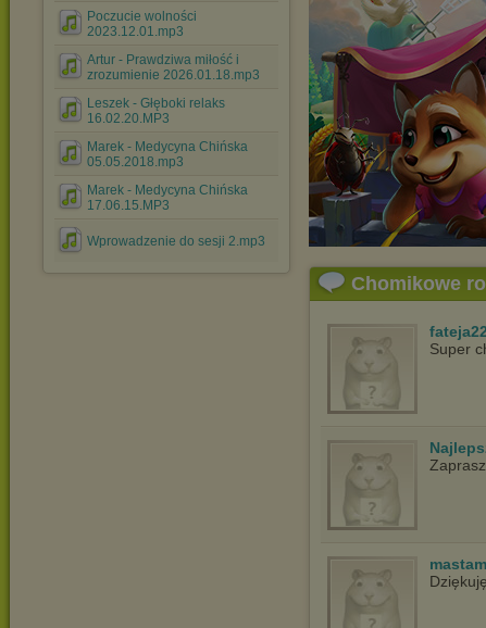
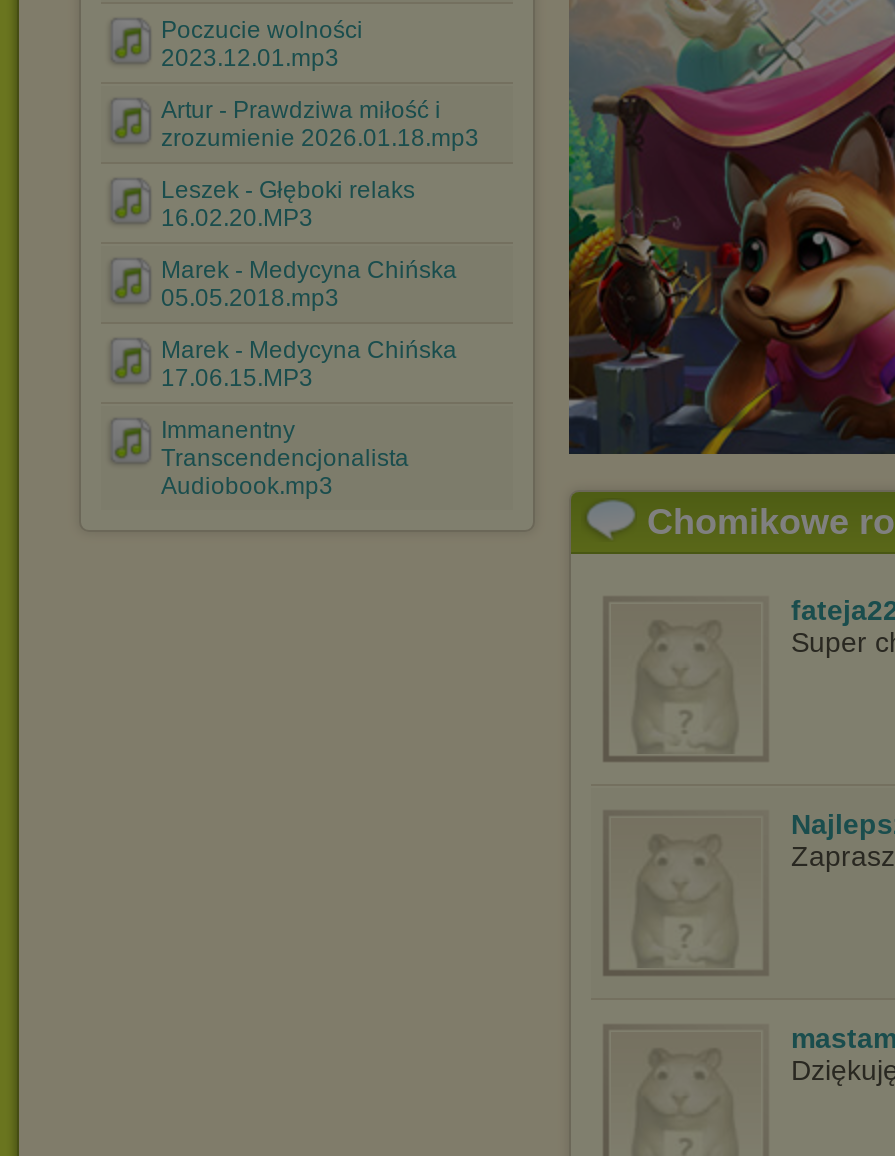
- Wprowadzenie do sesji 2.mp3
+ Immanentny
+ Transcendencjonalista
+ Audiobook.mp3
